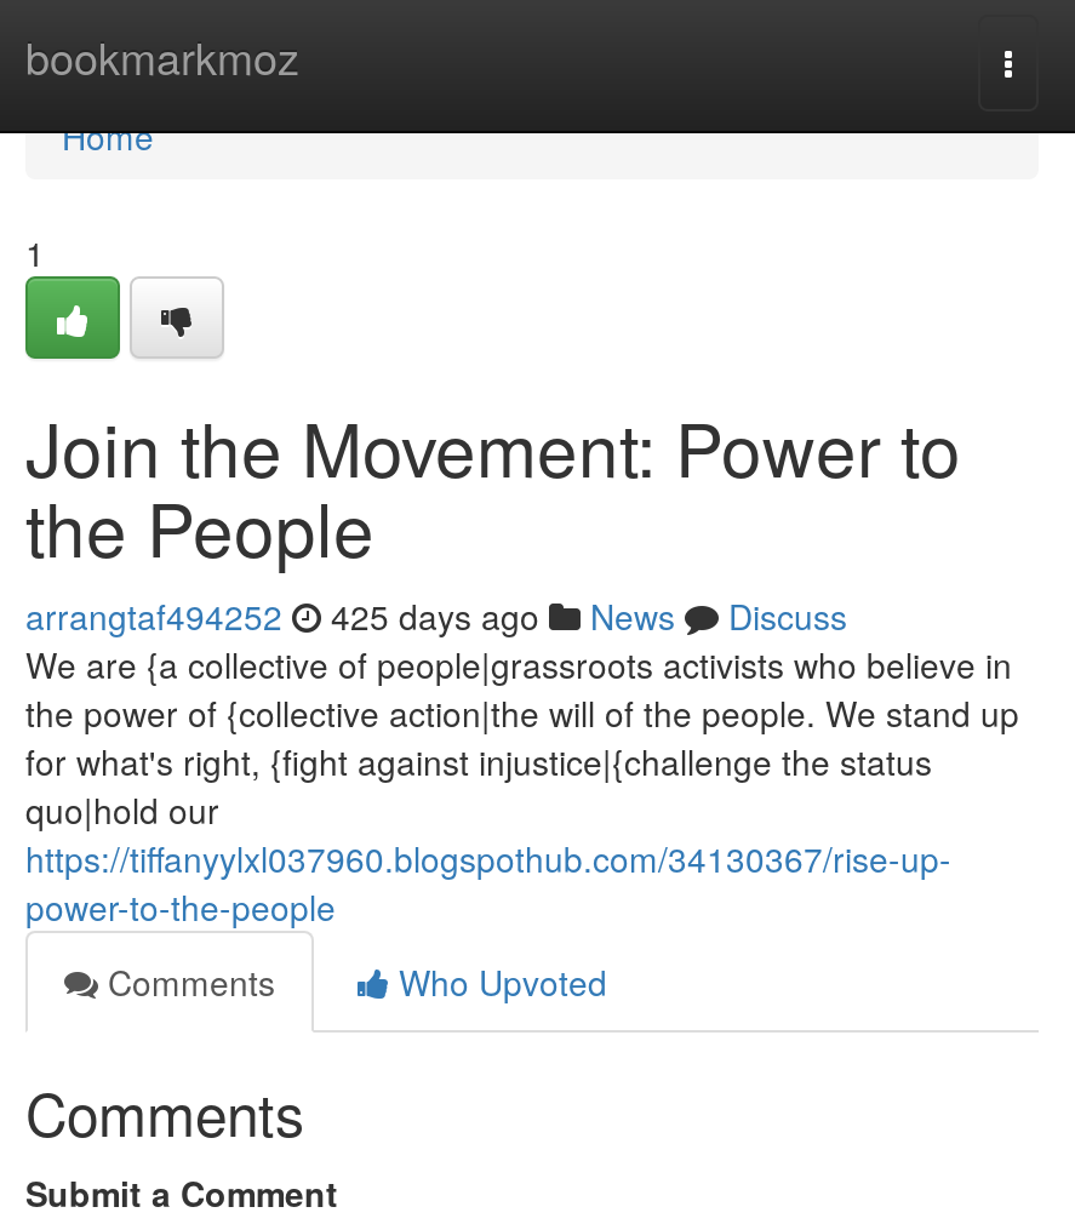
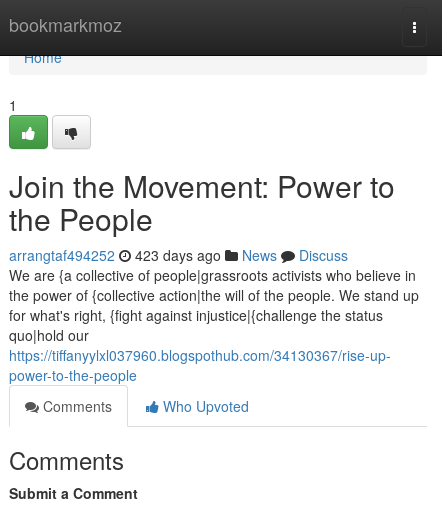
- arrangtaf494252 425 days ago News Discuss
+ arrangtaf494252 423 days ago News Discuss
